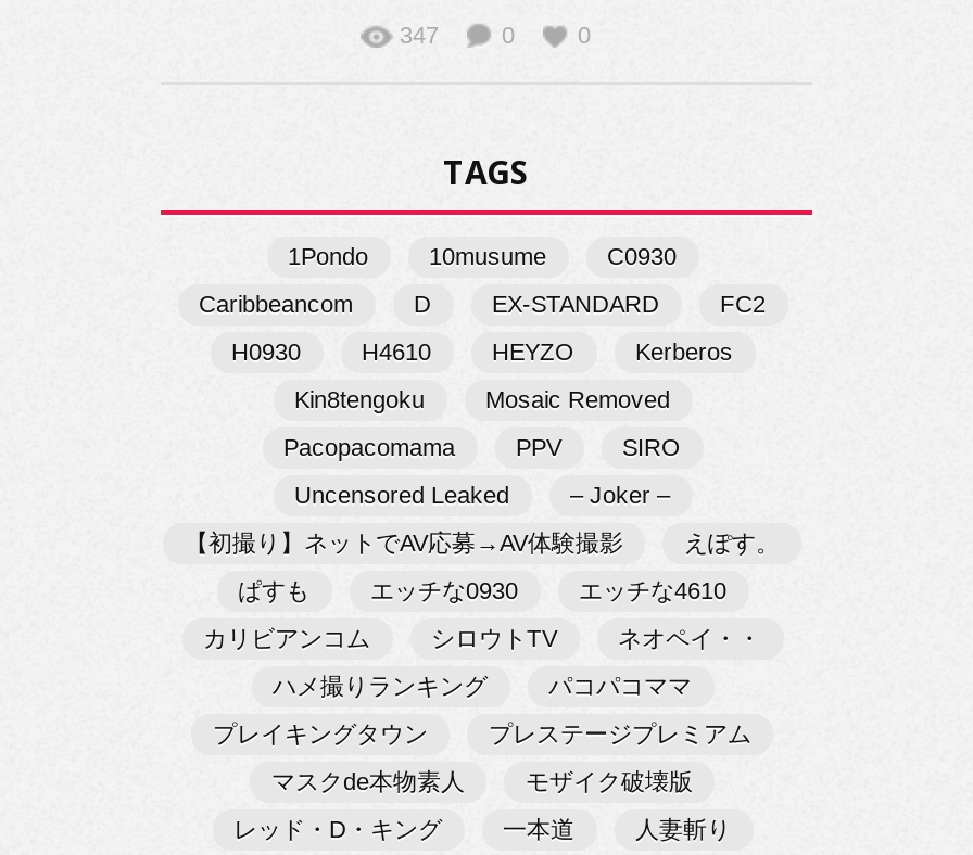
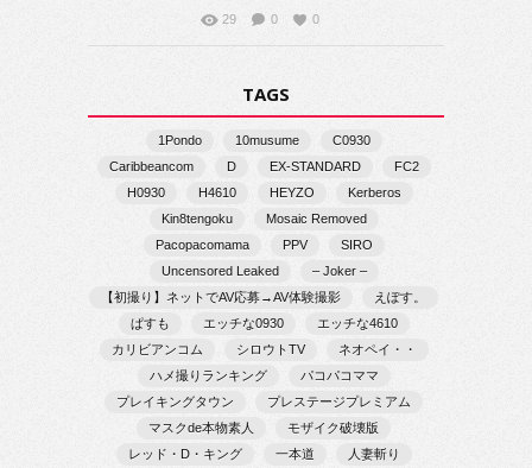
- 347
+ 29
